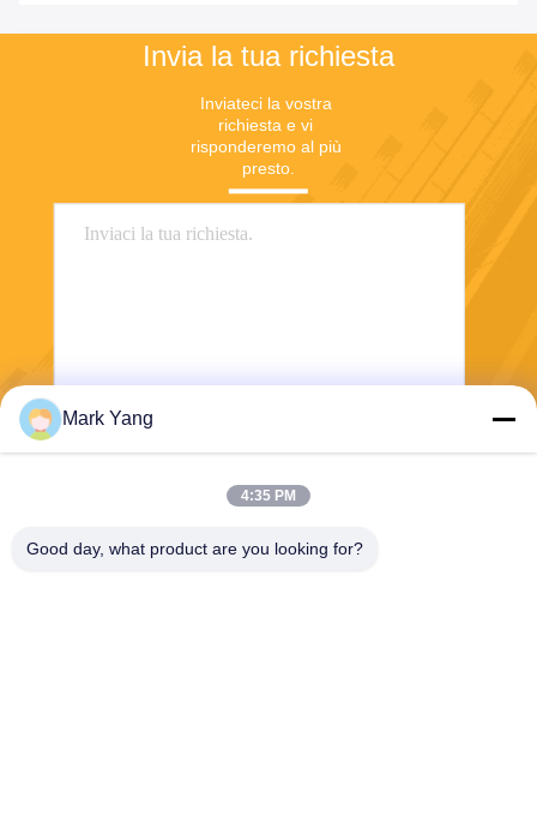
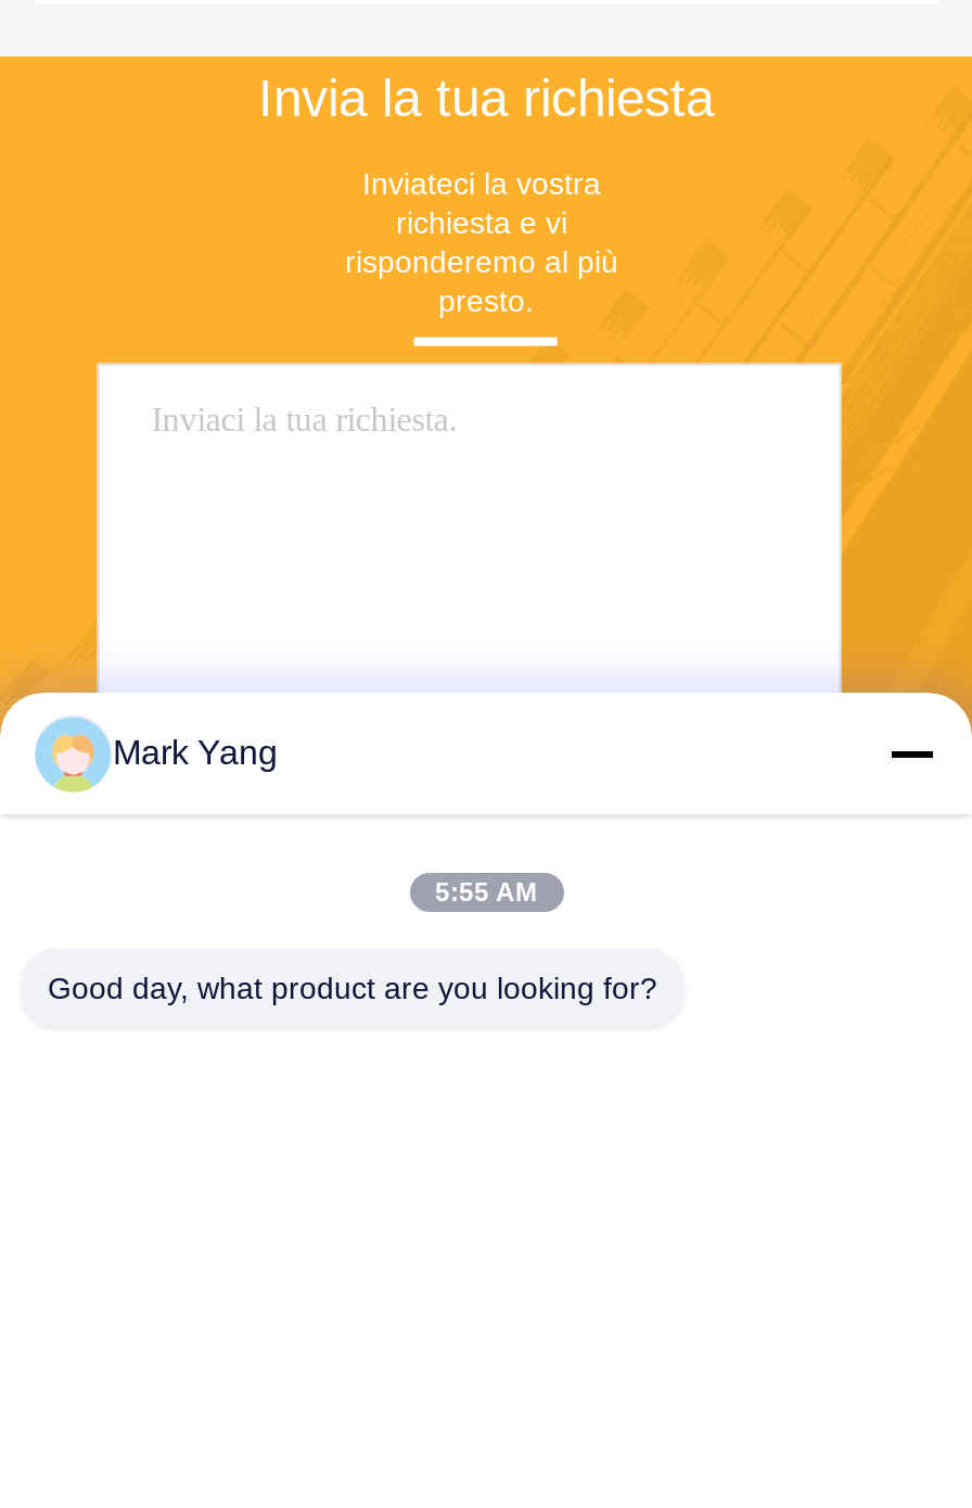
- 4:35 PM
+ 5:55 AM
